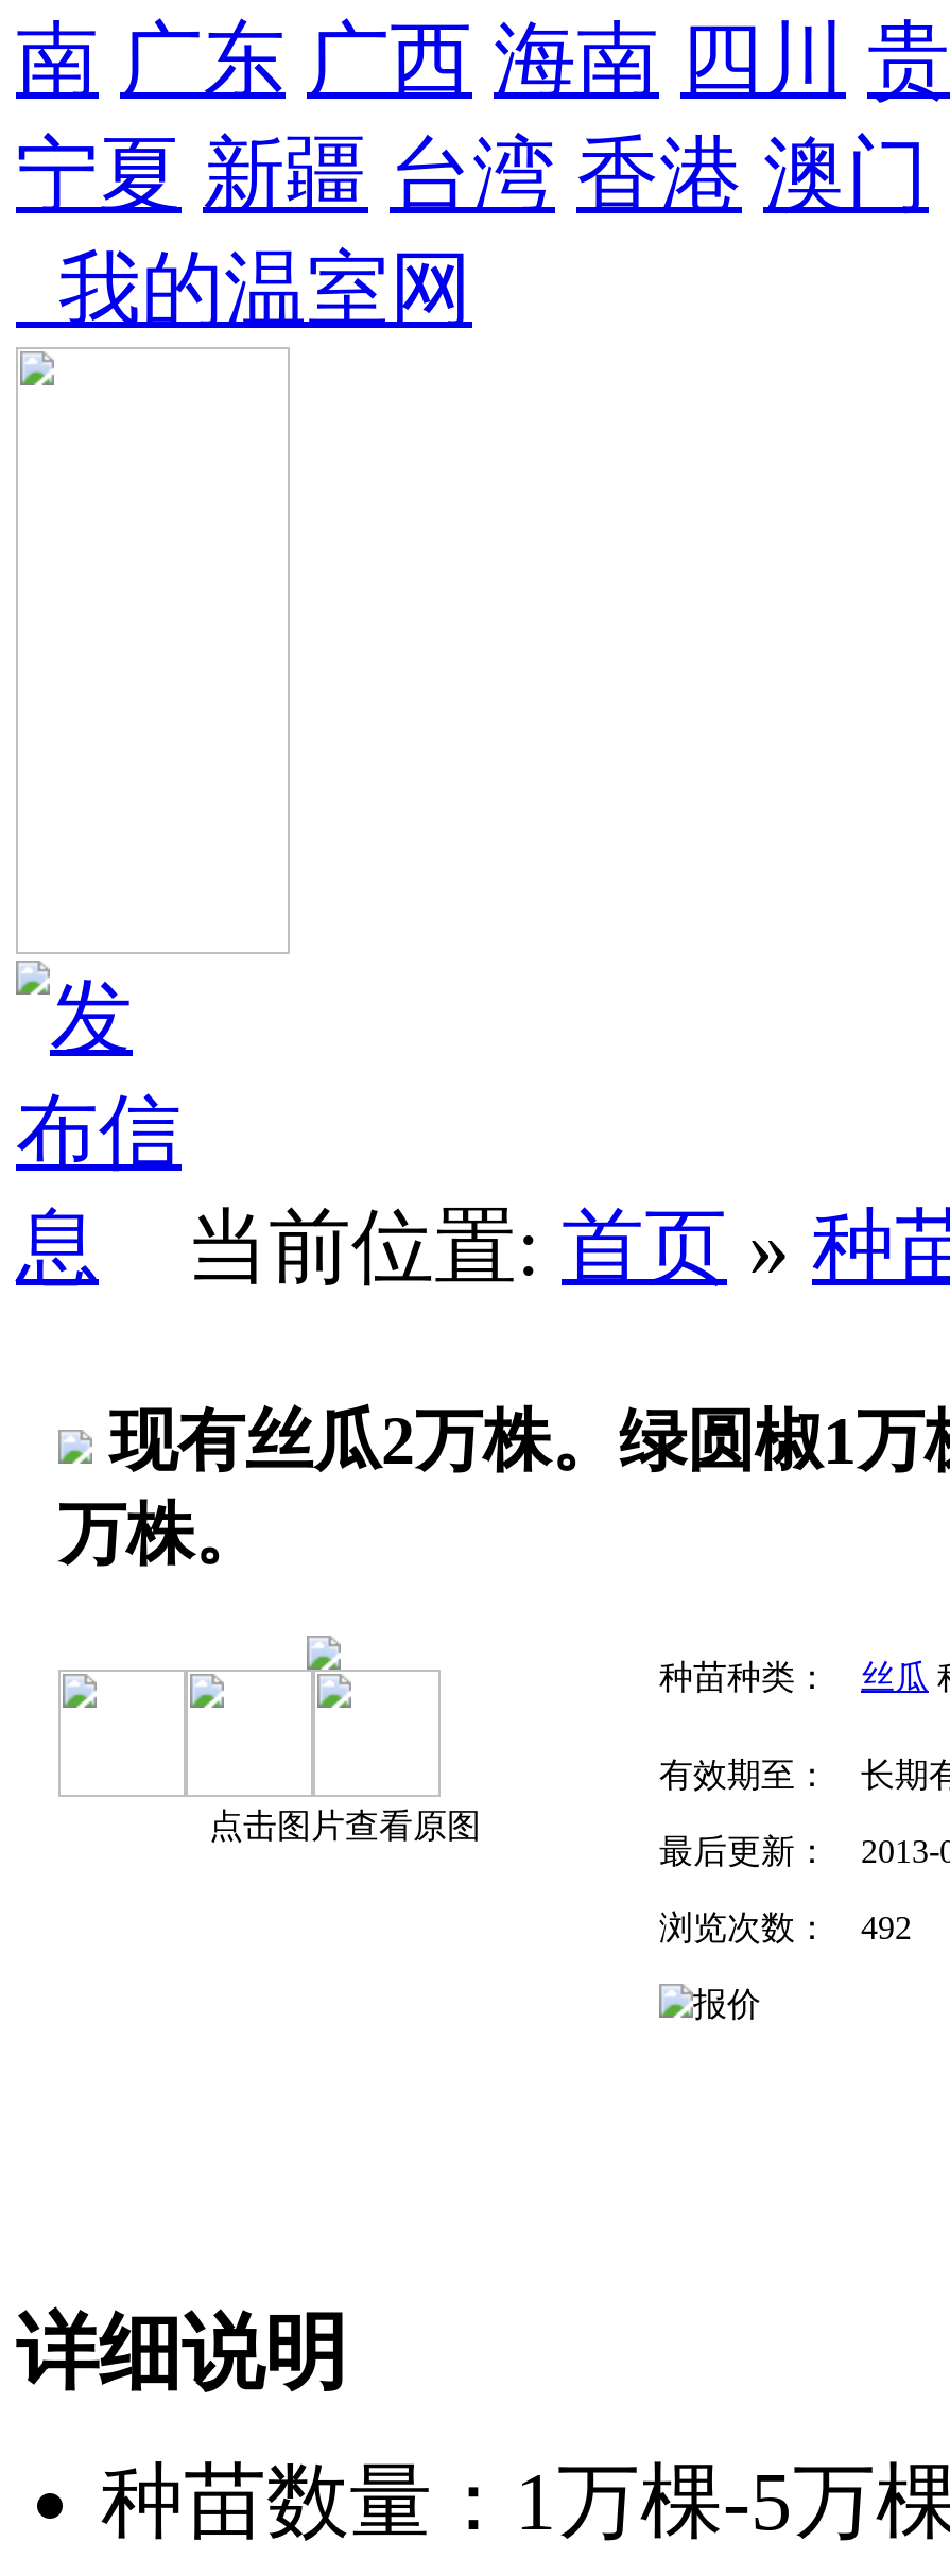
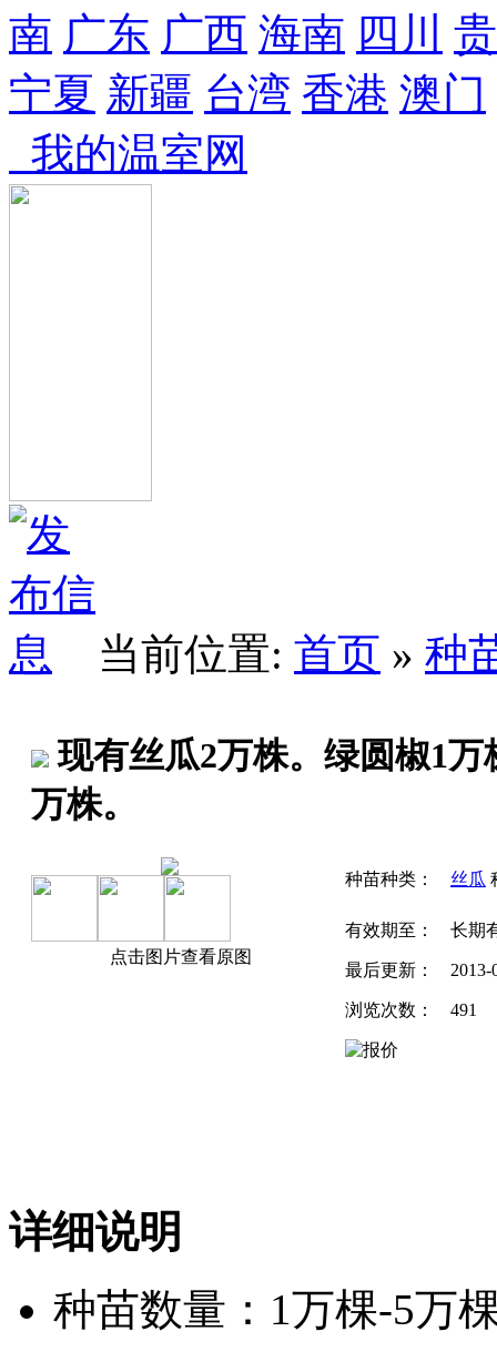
- 浏览次数： 492
+ 浏览次数： 491
